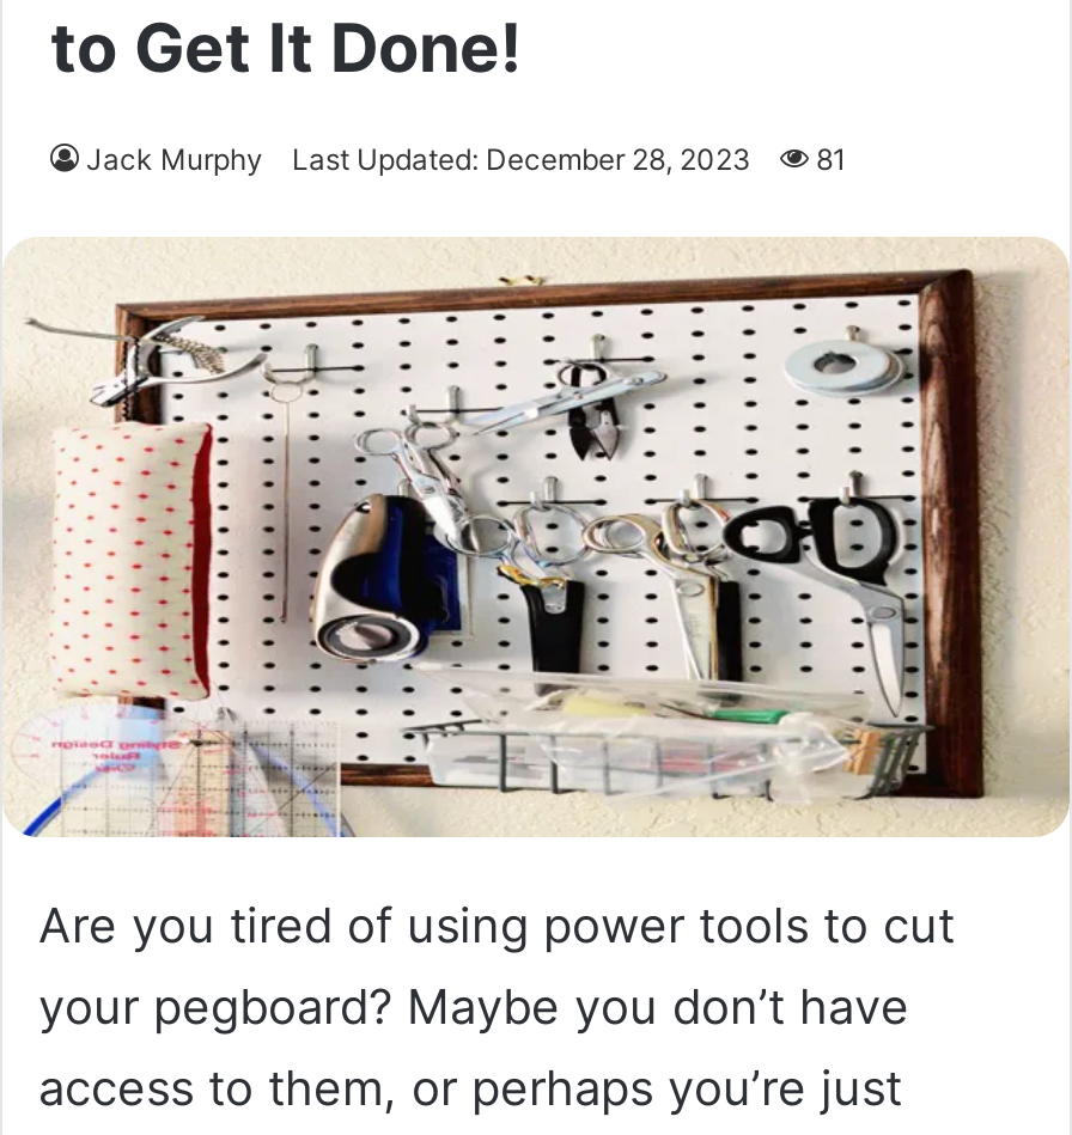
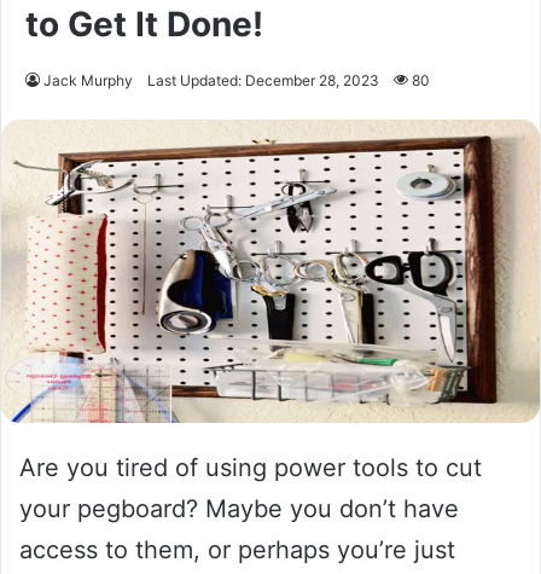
- Jack Murphy Last Updated: December 28, 2023 81
+ Jack Murphy Last Updated: December 28, 2023 80
